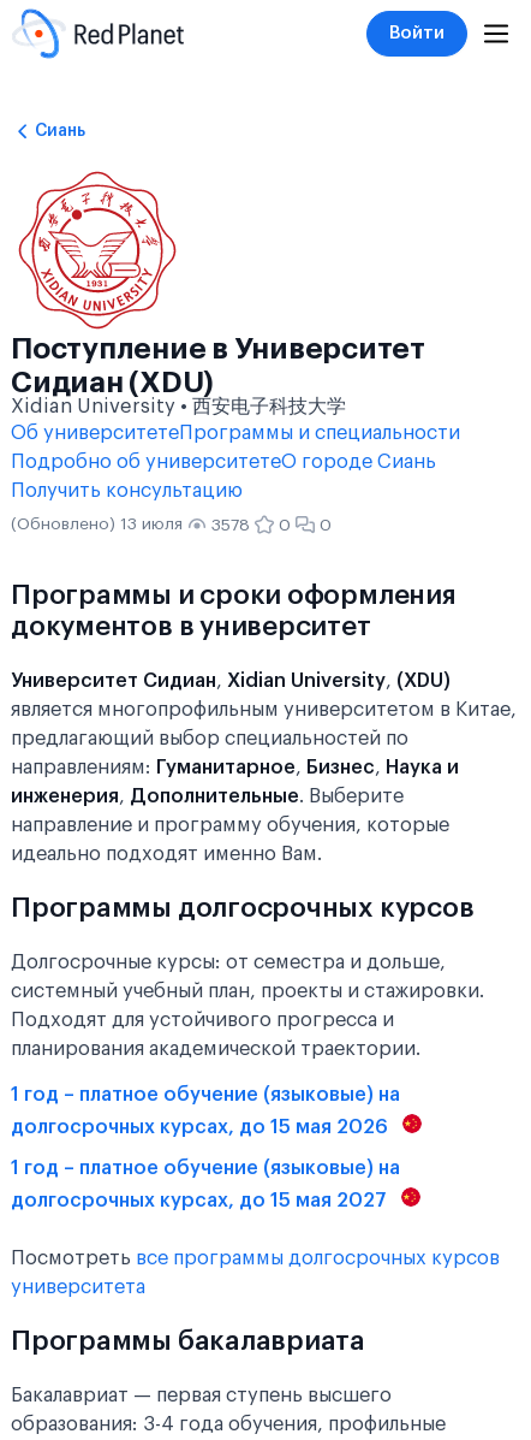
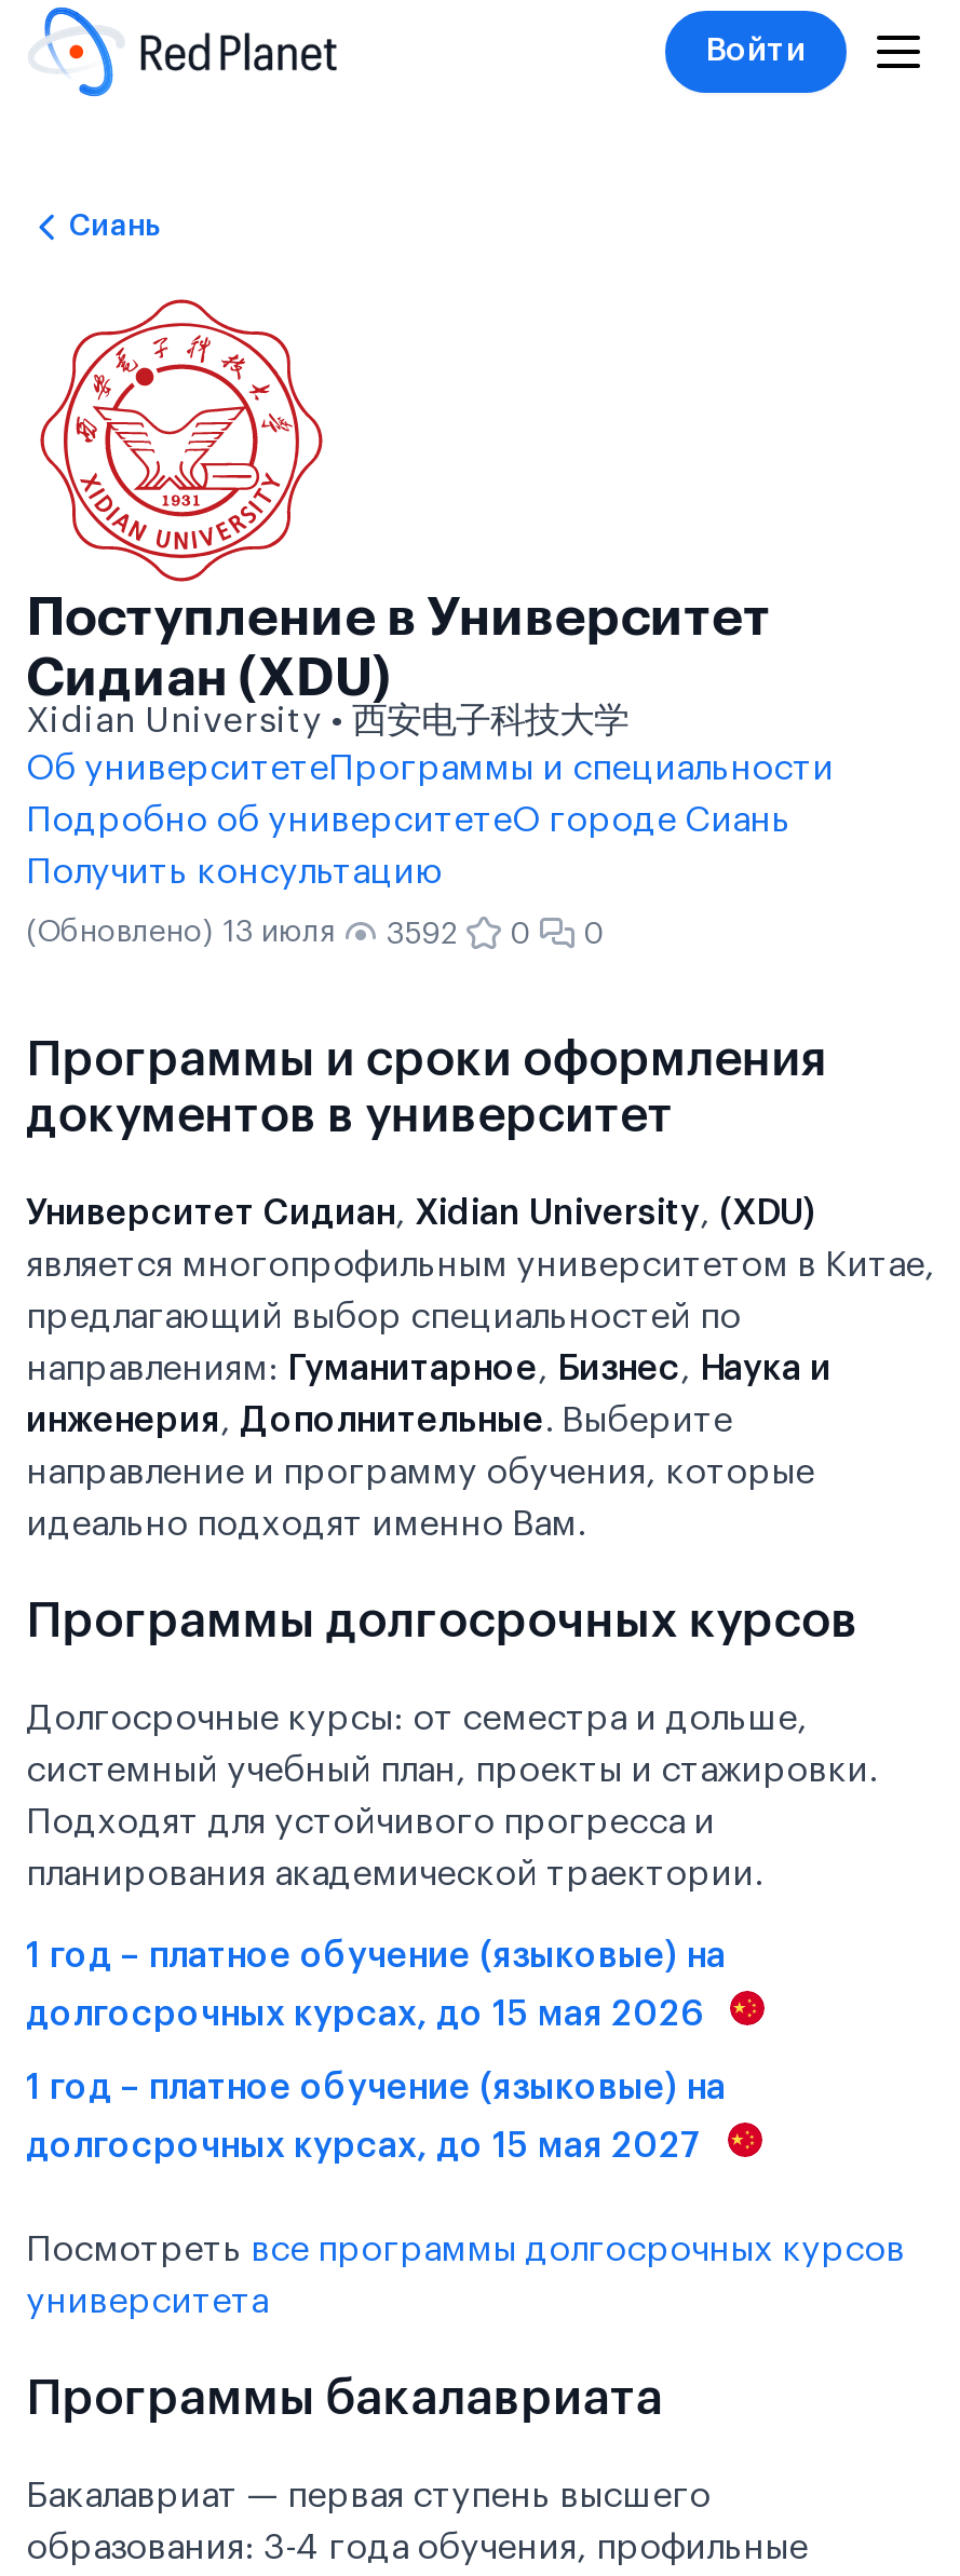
- 3578
+ 3592
